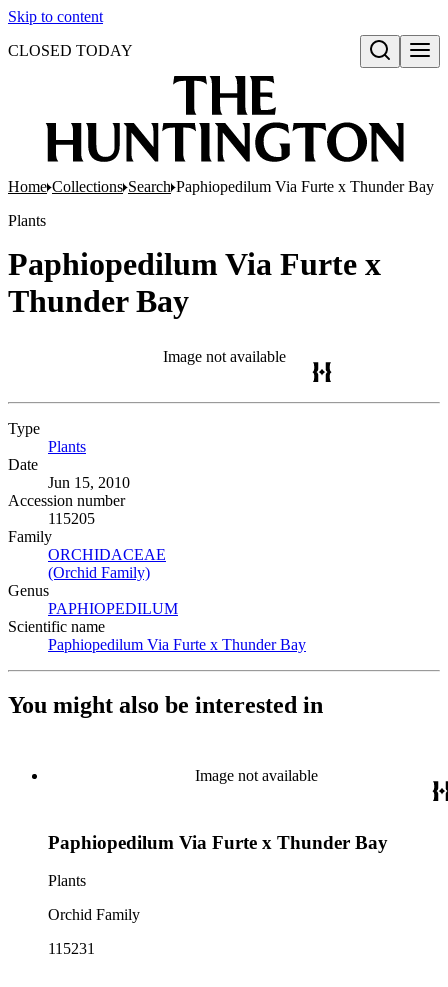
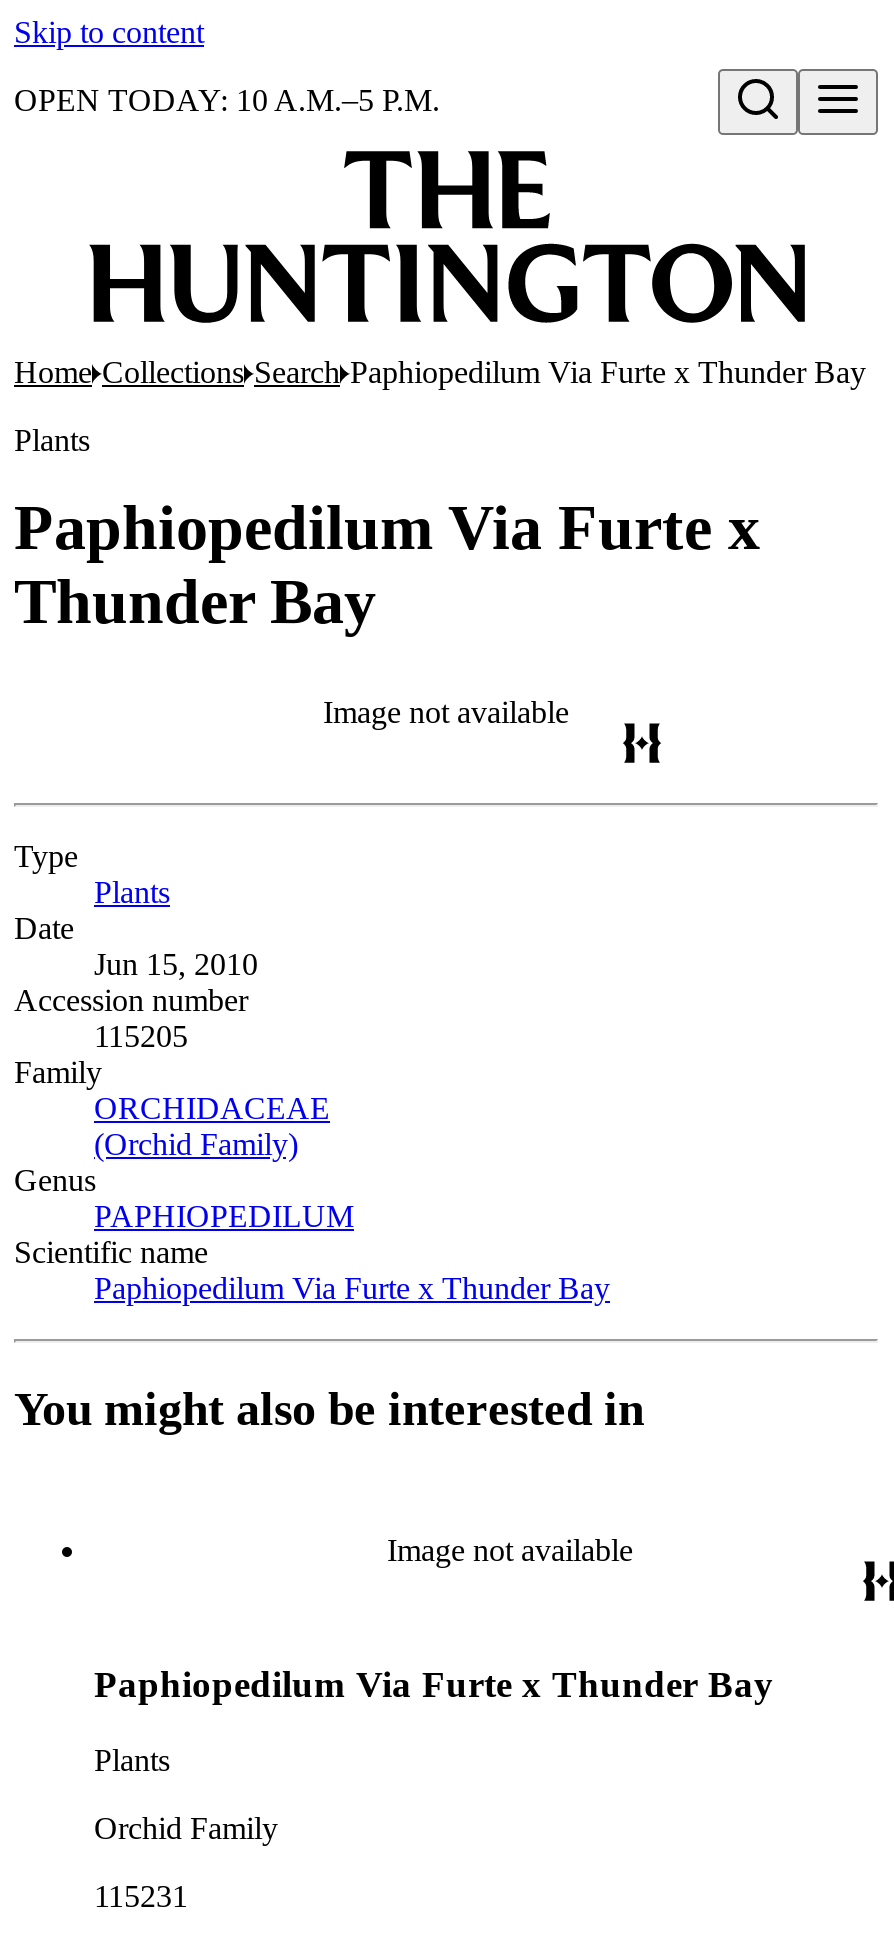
- CLOSED TODAY
+ OPEN TODAY: 10 A.M.–5 P.M.
